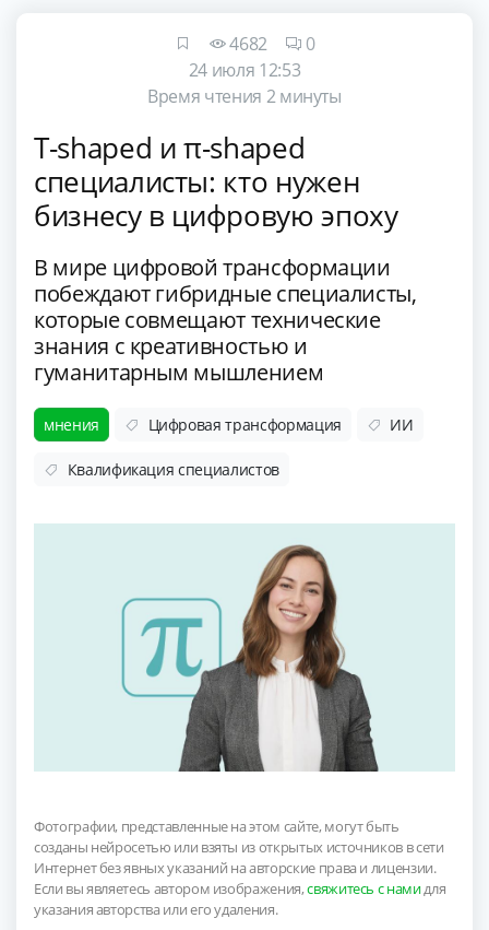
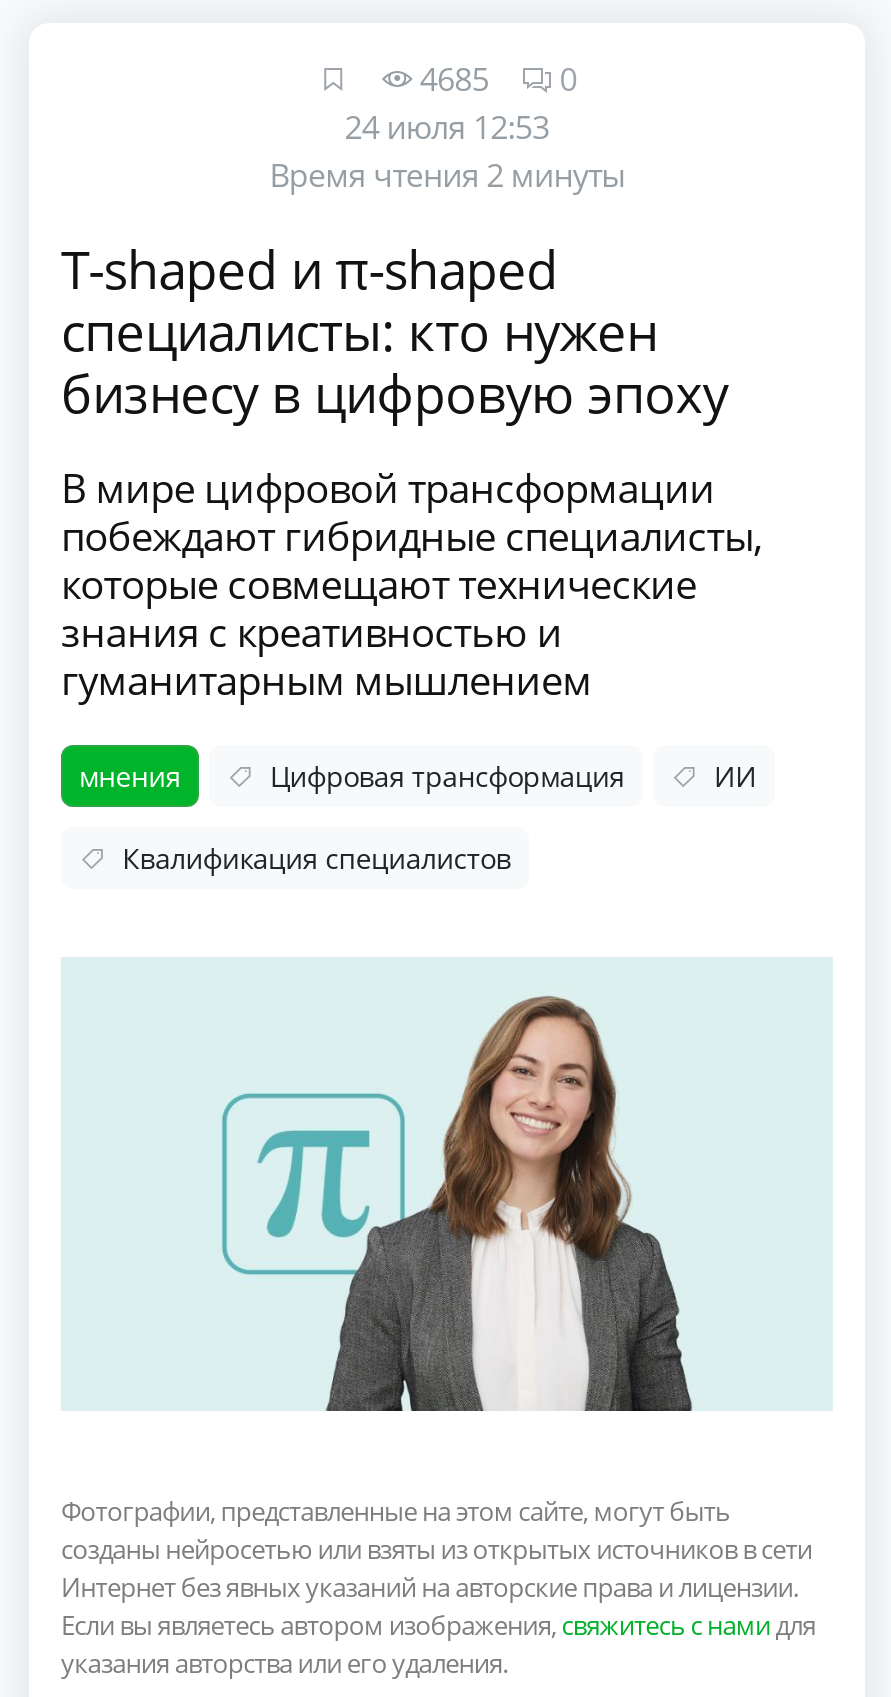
- 4682 0
+ 4685 0
